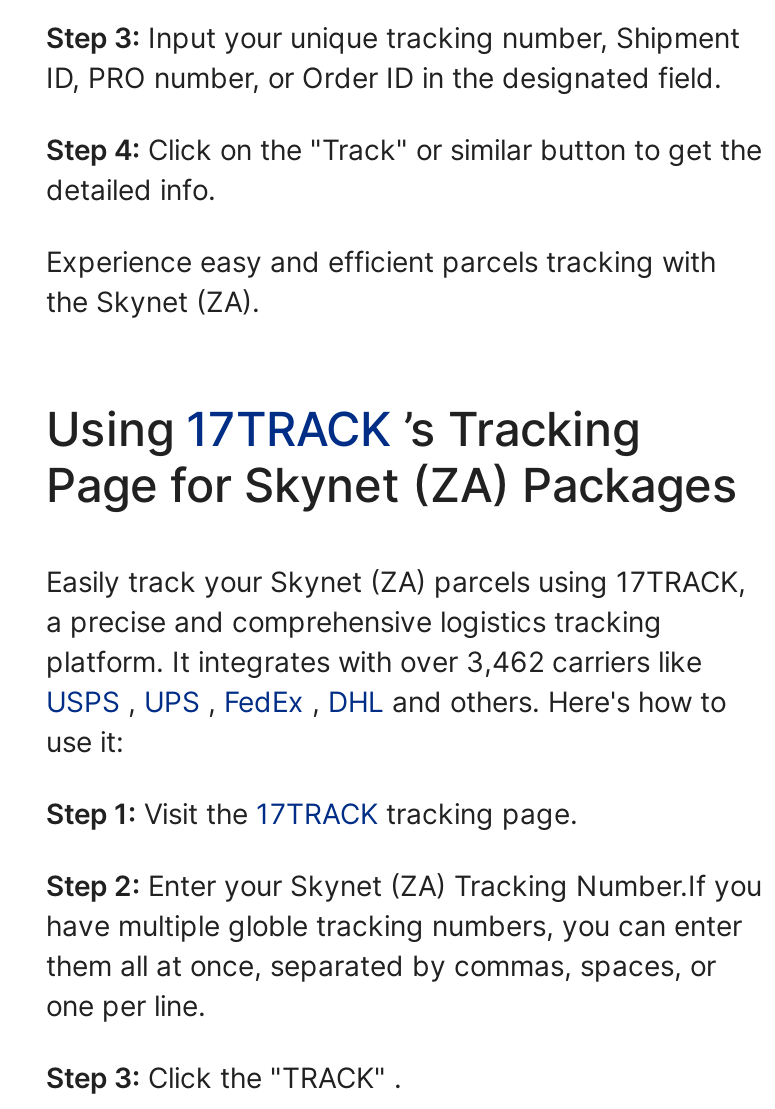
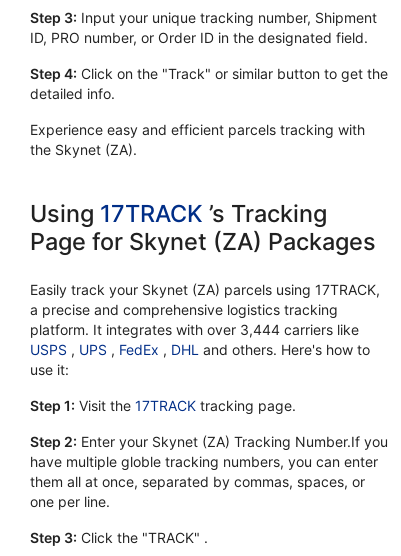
- platform. It integrates with over 3,462 carriers like
+ platform. It integrates with over 3,444 carriers like
